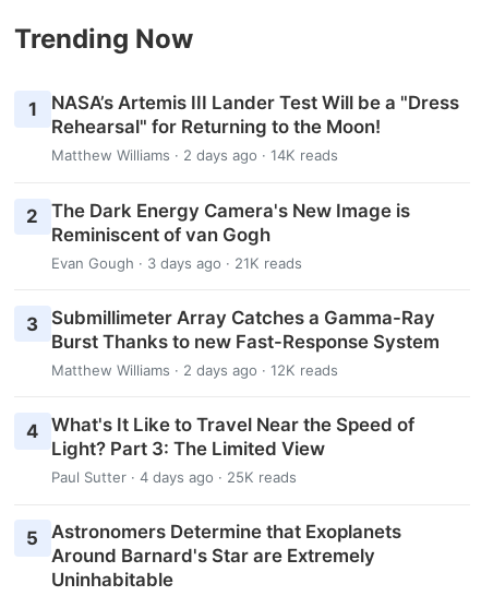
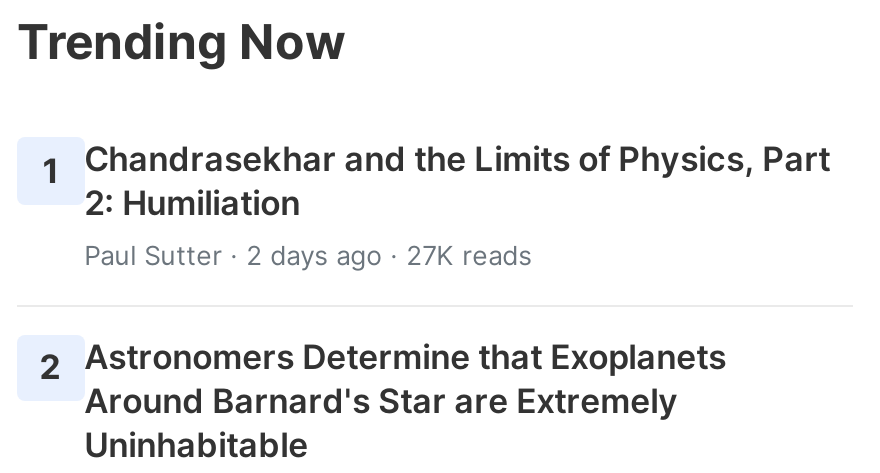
- NASA’s Artemis III Lander Test Will be a "Dress
- Rehearsal" for Returning to the Moon!
- Matthew Williams · 2 days ago · 14K reads
- 2 The Dark Energy Camera's New Image is
- Reminiscent of van Gogh
- Evan Gough · 3 days ago · 21K reads
- 3 Submillimeter Array Catches a Gamma-Ray
- Burst Thanks to new Fast-Response System
- Matthew Williams · 2 days ago · 12K reads
- 4 What's It Like to Travel Near the Speed of
- Light? Part 3: The Limited View
- Paul Sutter · 4 days ago · 25K reads
- 5 Astronomers Determine that Exoplanets
+ Chandrasekhar and the Limits of Physics, Part
+ 2: Humiliation
+ Paul Sutter · 2 days ago · 27K reads
+ 2 Astronomers Determine that Exoplanets
